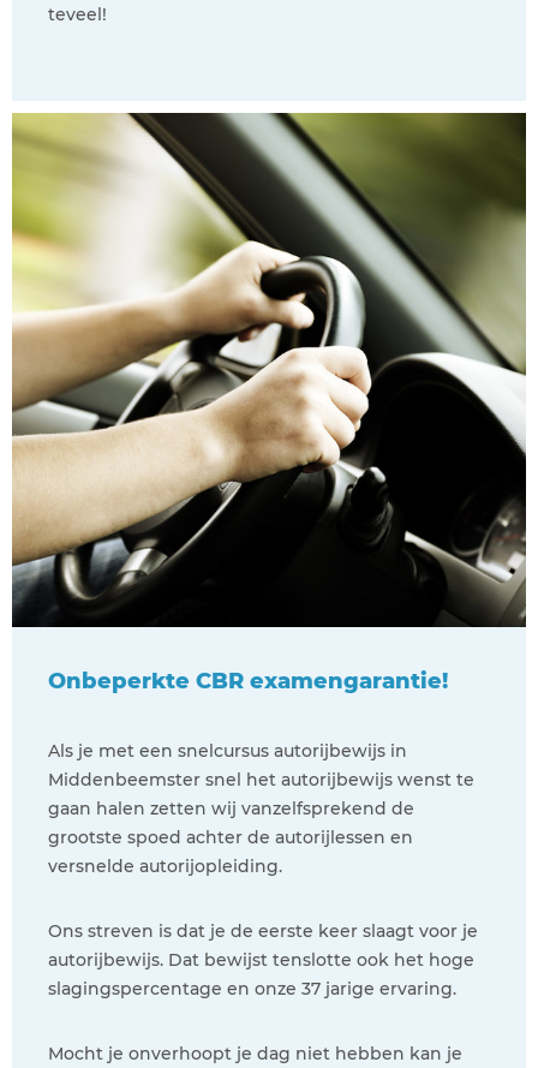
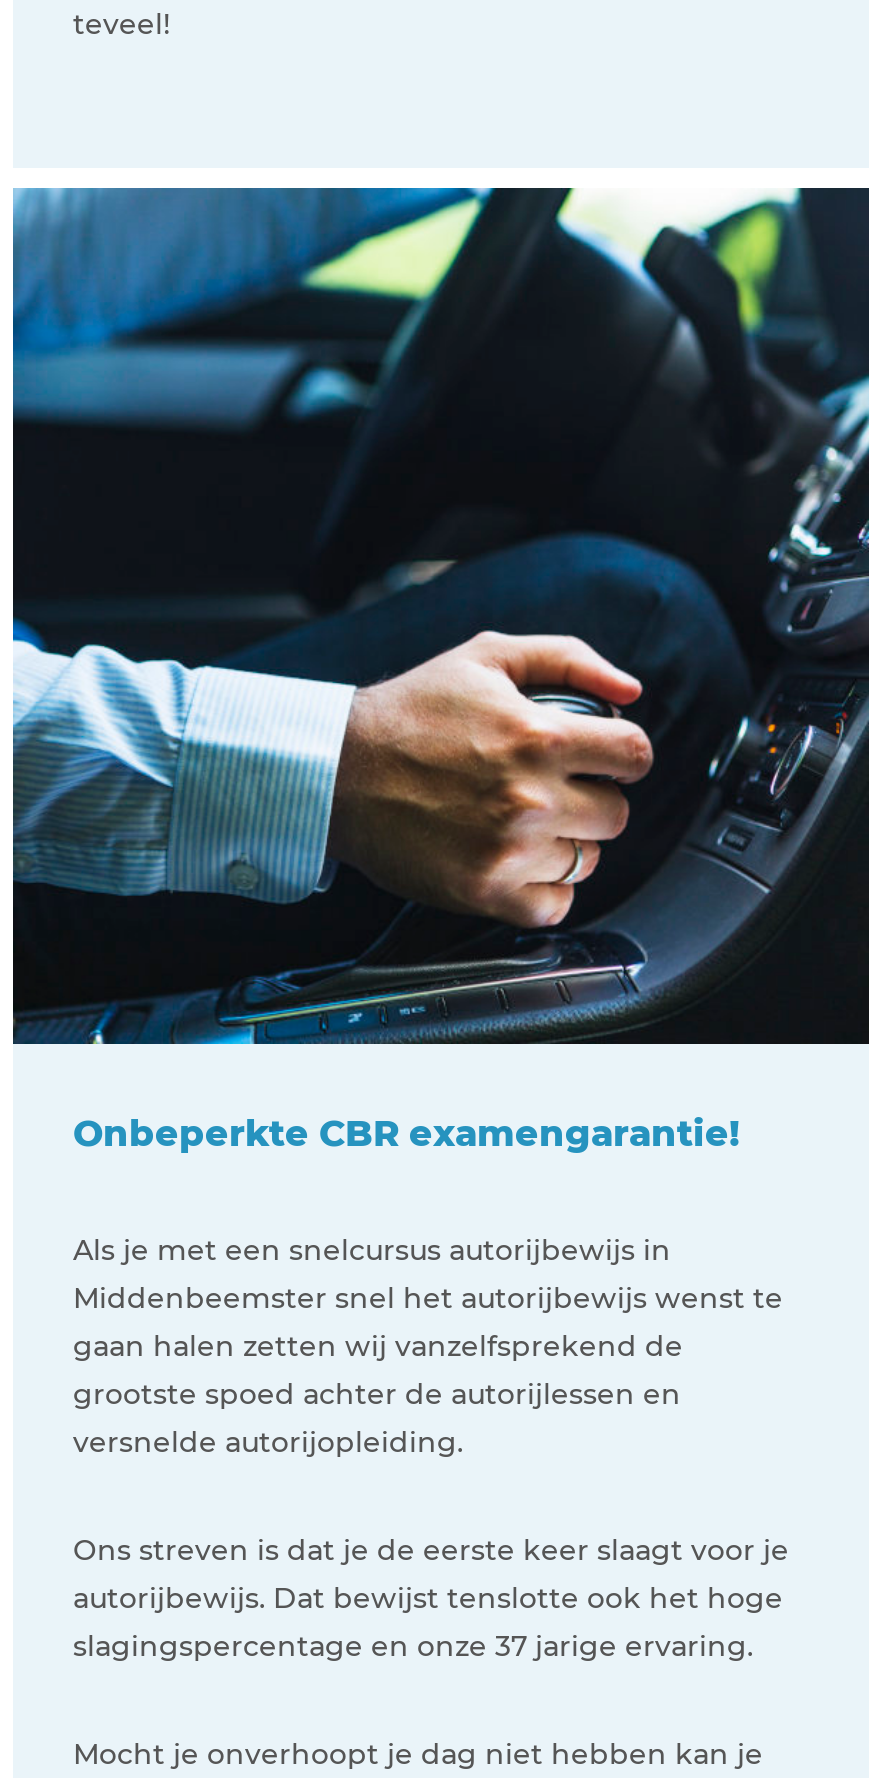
- [image]
+ [image]
